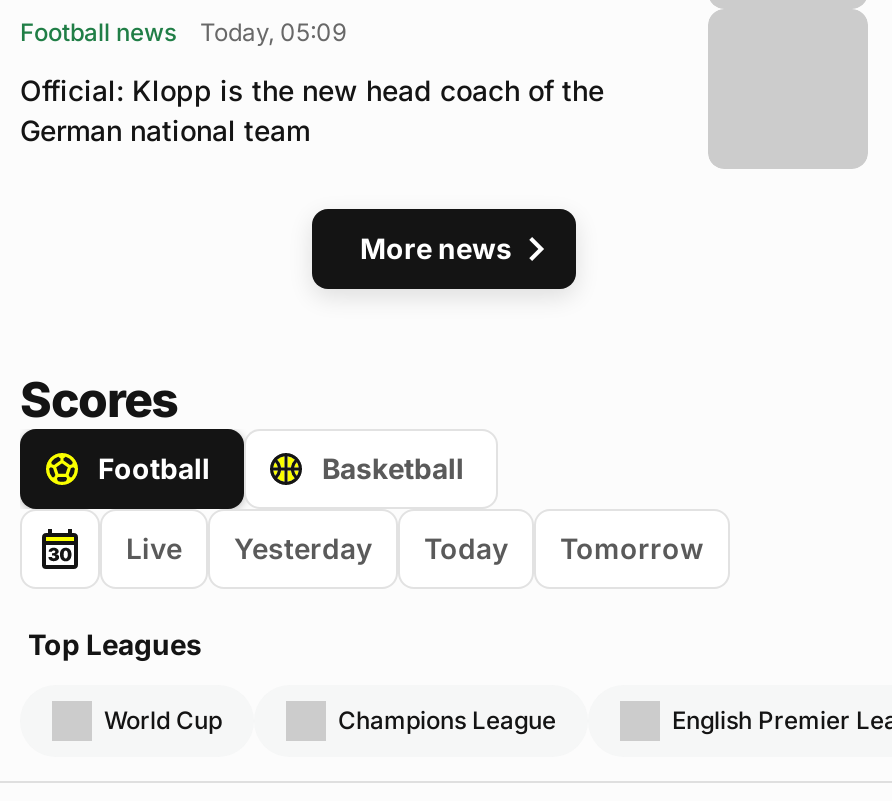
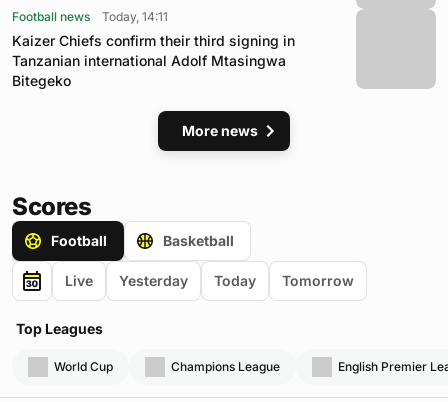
- Football news Today, 05:09
+ Football news Today, 14:11

- Official: Klopp is the new head coach of the
- German national team
+ Kaizer Chiefs confirm their third signing in
+ Tanzanian international Adolf Mtasingwa
+ Bitegeko
